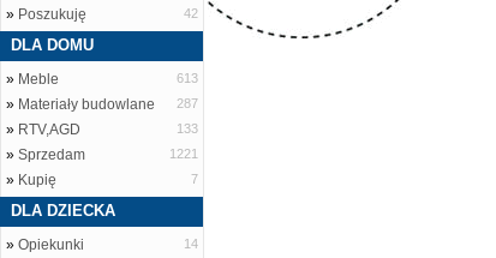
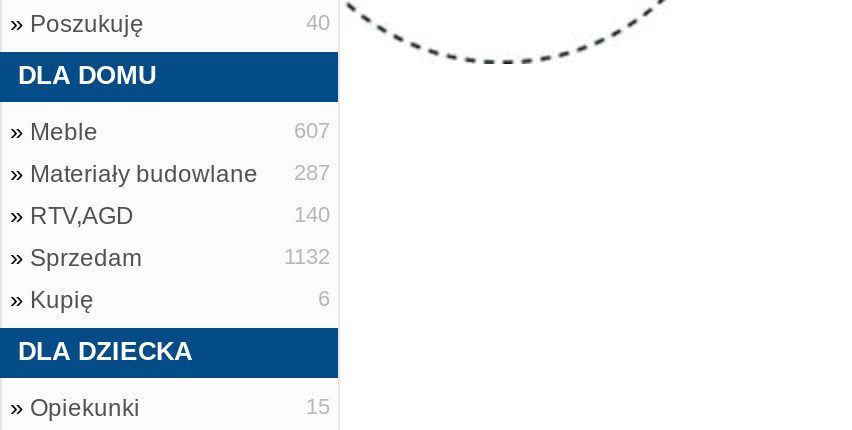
- 42
+ 40

- 613
+ 607

- 133
+ 140

- 1221
+ 1132

- 7
+ 6

- 14
+ 15
